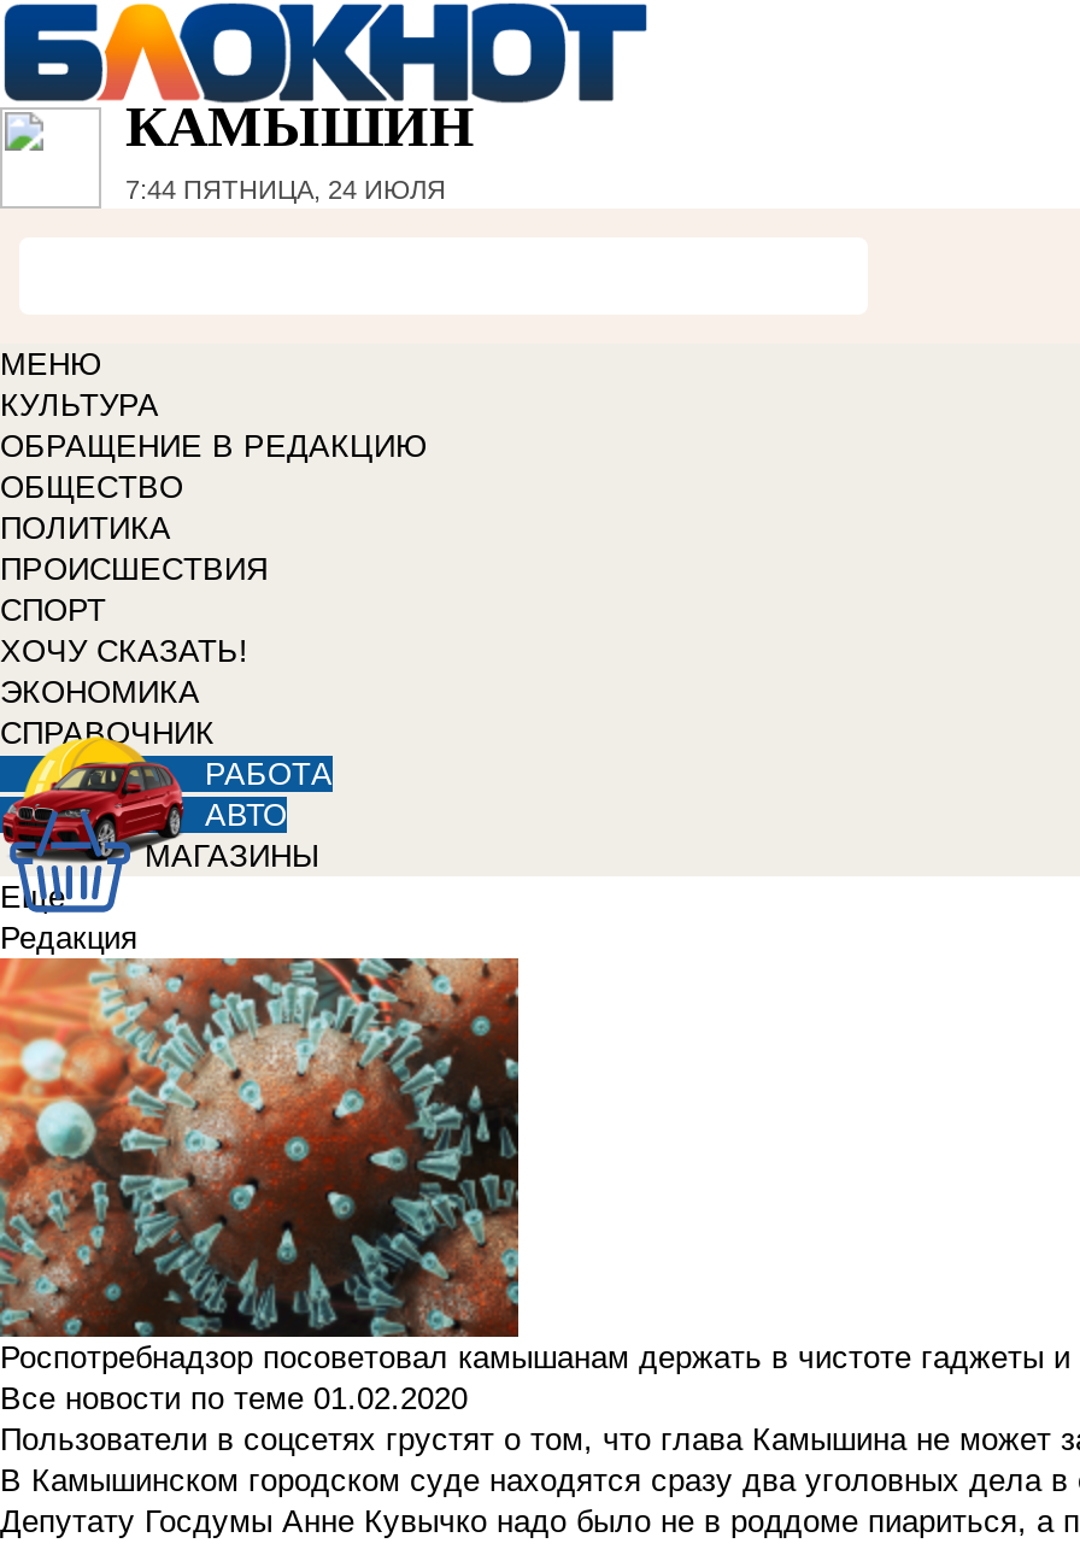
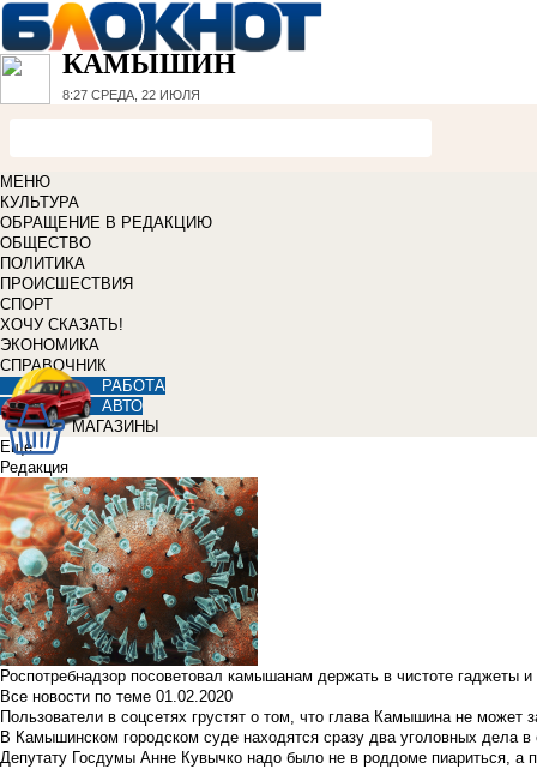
- 7:44 ПЯТНИЦА, 24 ИЮЛЯ
+ 8:27 СРЕДА, 22 ИЮЛЯ
